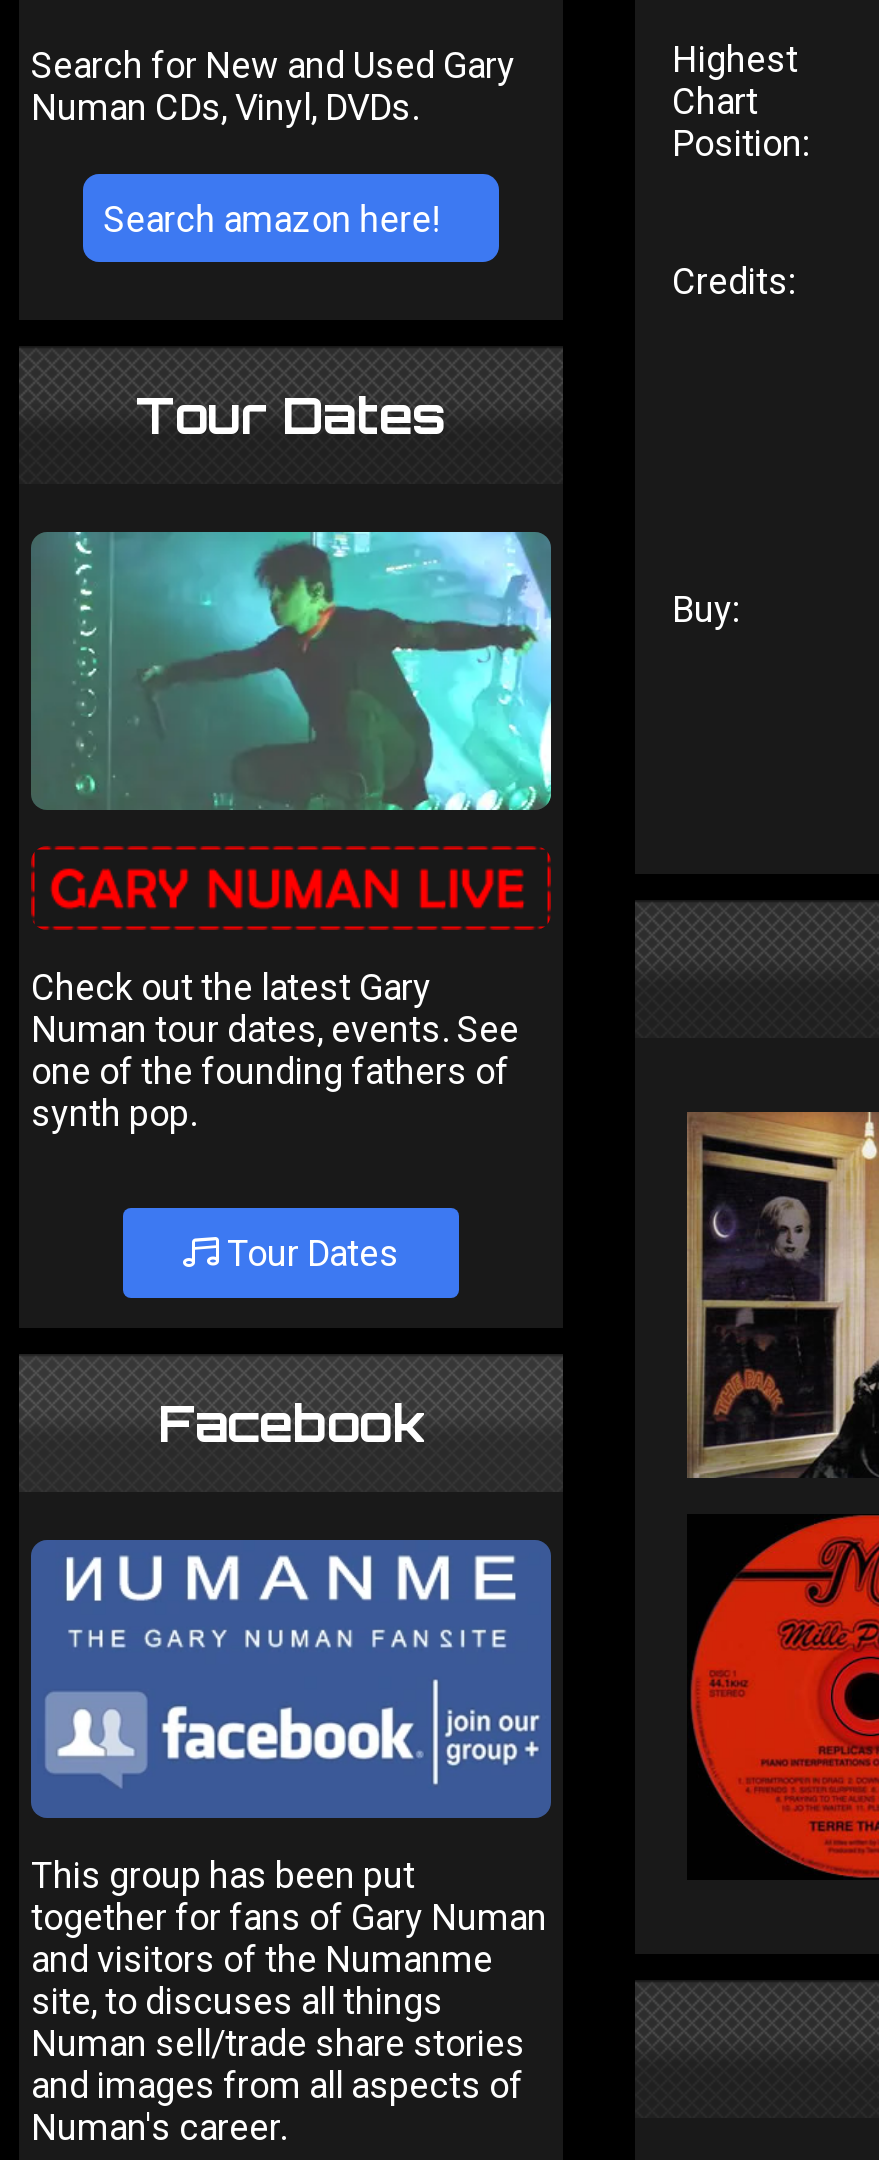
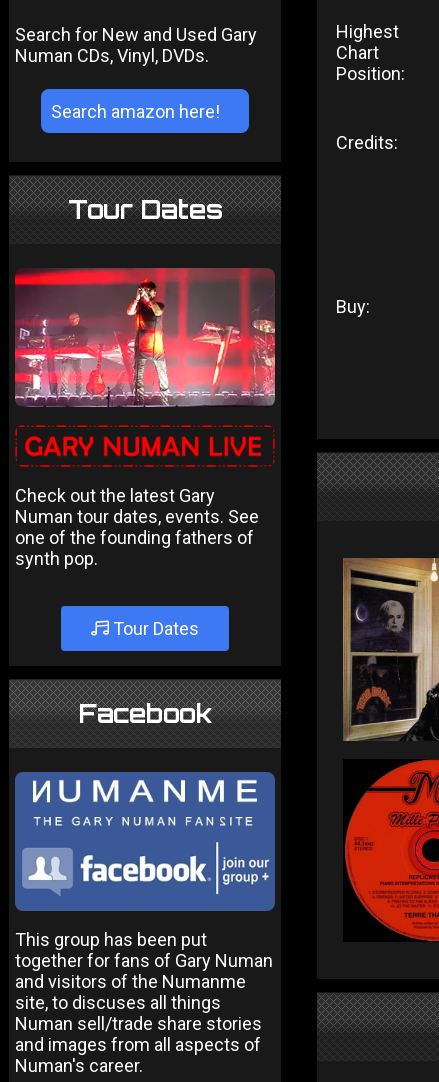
- [image]
+ [image]
